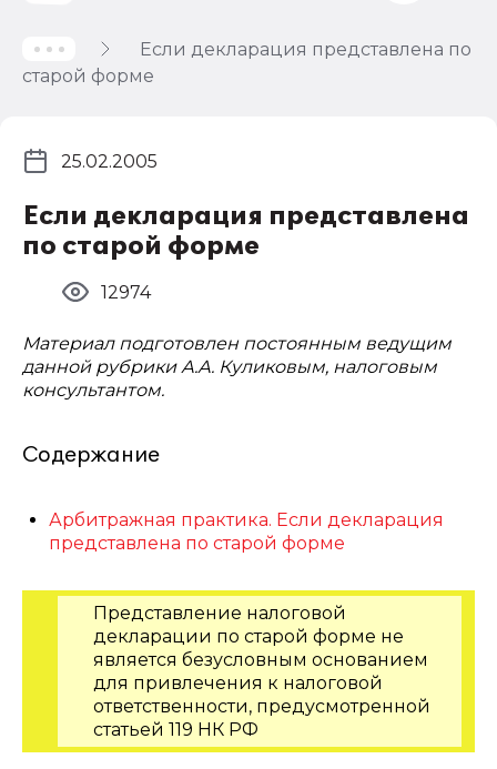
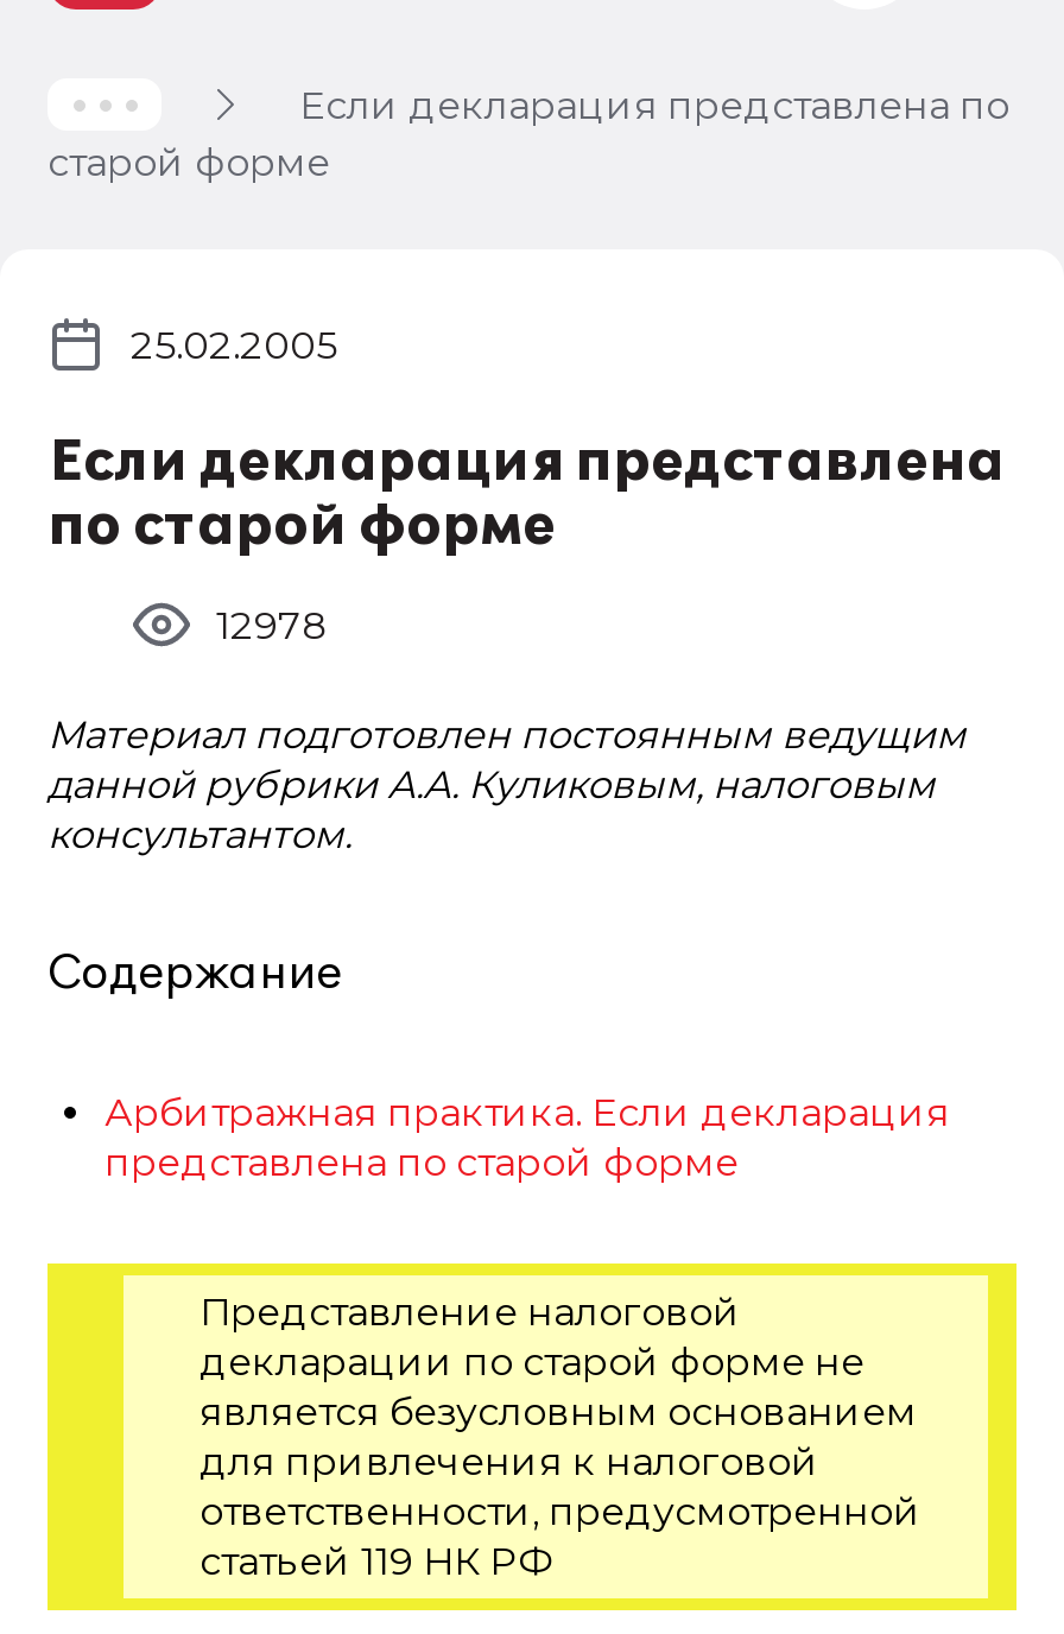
- 12974
+ 12978
